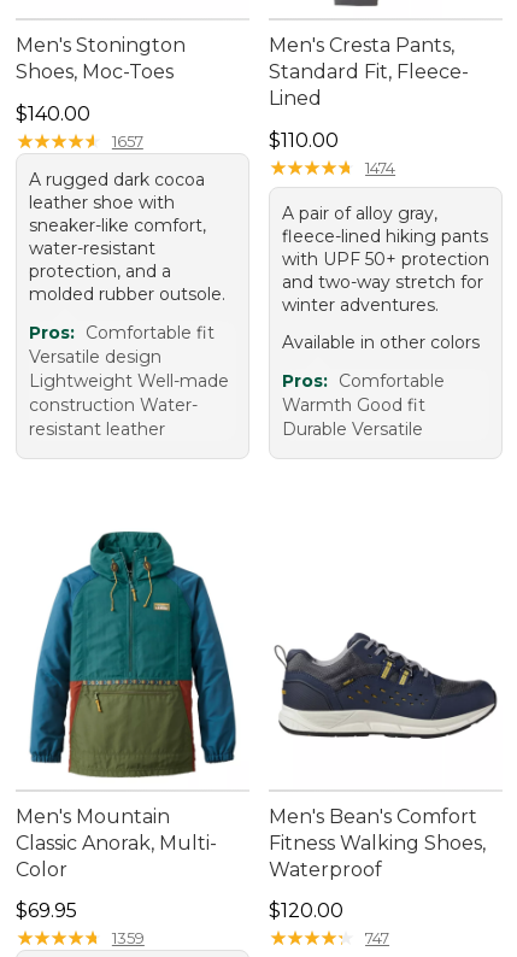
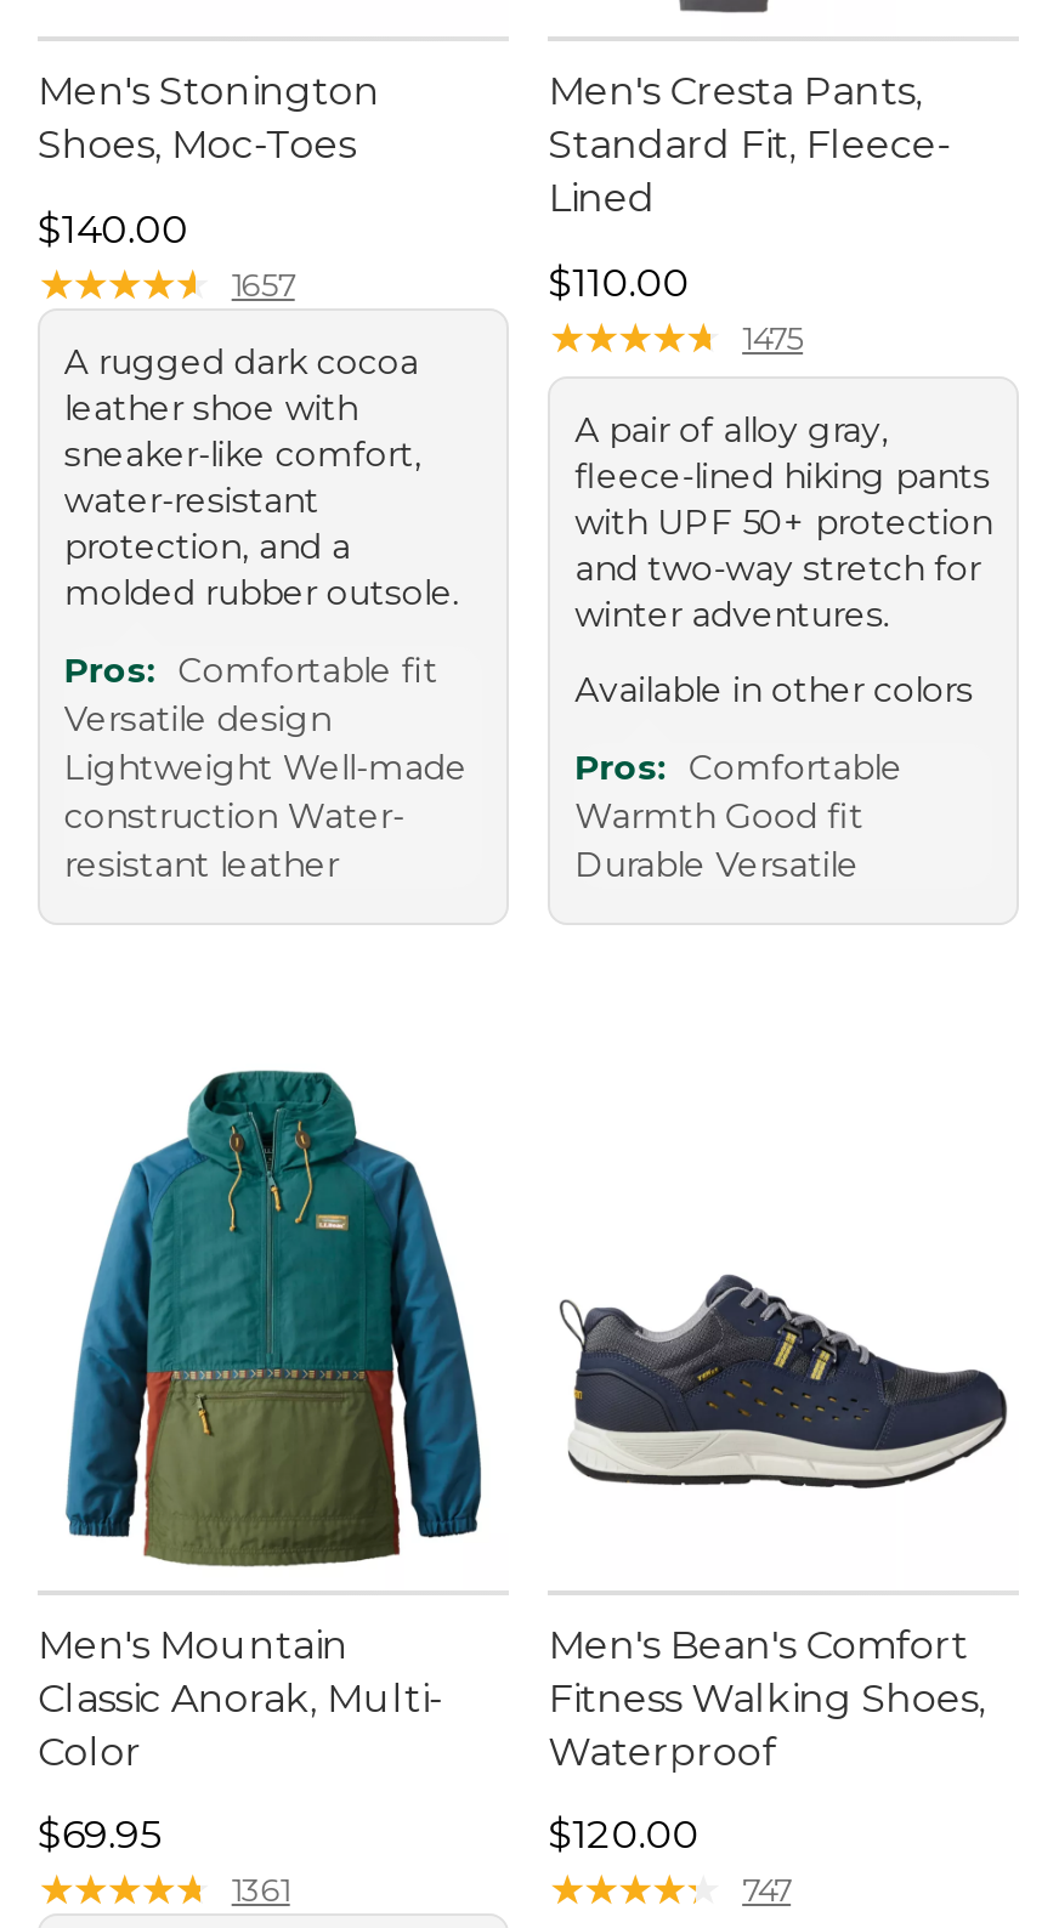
- 1474
+ 1475

- 1359
+ 1361
